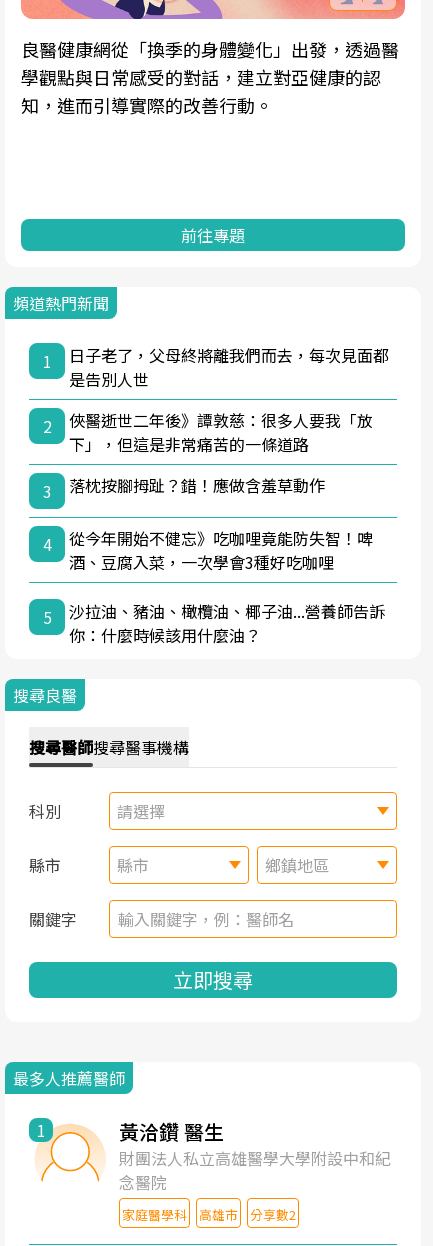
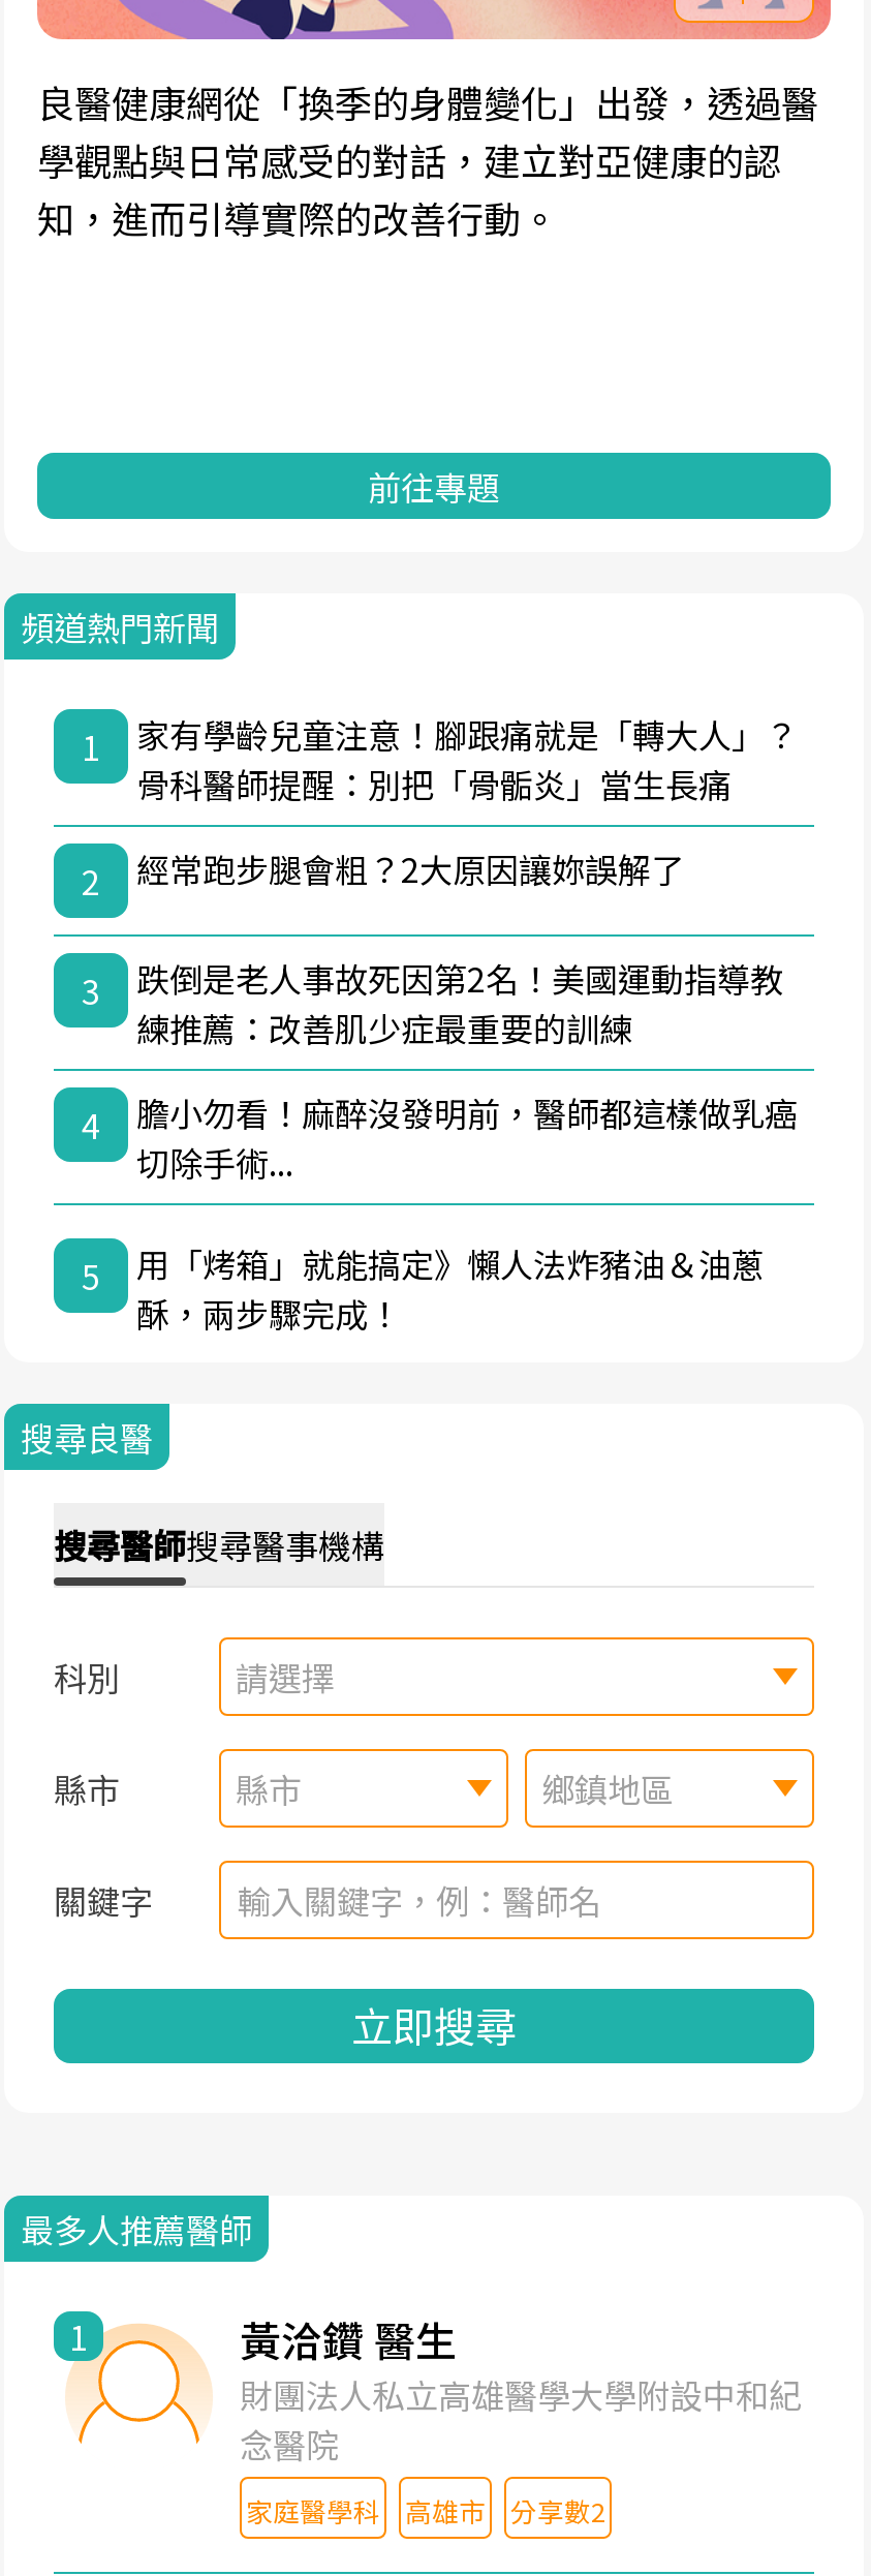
- 日子老了，父母終將離我們而去，每次見面都
- 是告別人世
+ 家有學齡兒童注意！腳跟痛就是「轉大人」？
+ 骨科醫師提醒：別把「骨骺炎」當生長痛

- 俠醫逝世二年後》譚敦慈：很多人要我「放
- 下」，但這是非常痛苦的一條道路
+ 經常跑步腿會粗？2大原因讓妳誤解了

- 落枕按腳拇趾？錯！應做含羞草動作
+ 跌倒是老人事故死因第2名！美國運動指導教
+ 練推薦：改善肌少症最重要的訓練

- 從今年開始不健忘》吃咖哩竟能防失智！啤
- 酒、豆腐入菜，一次學會3種好吃咖哩
+ 膽小勿看！麻醉沒發明前，醫師都這樣做乳癌
+ 切除手術...

- 沙拉油、豬油、橄欖油、椰子油...營養師告訴
- 你：什麼時候該用什麼油？
+ 用「烤箱」就能搞定》懶人法炸豬油＆油蔥
+ 酥，兩步驟完成！
